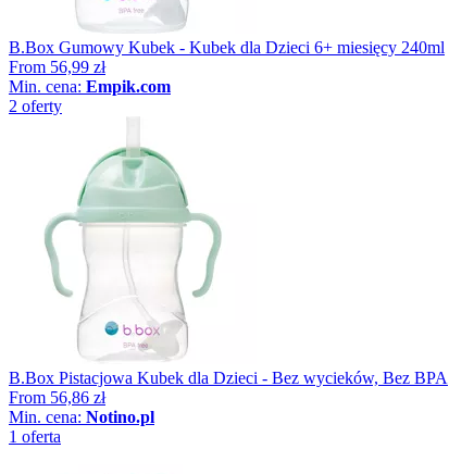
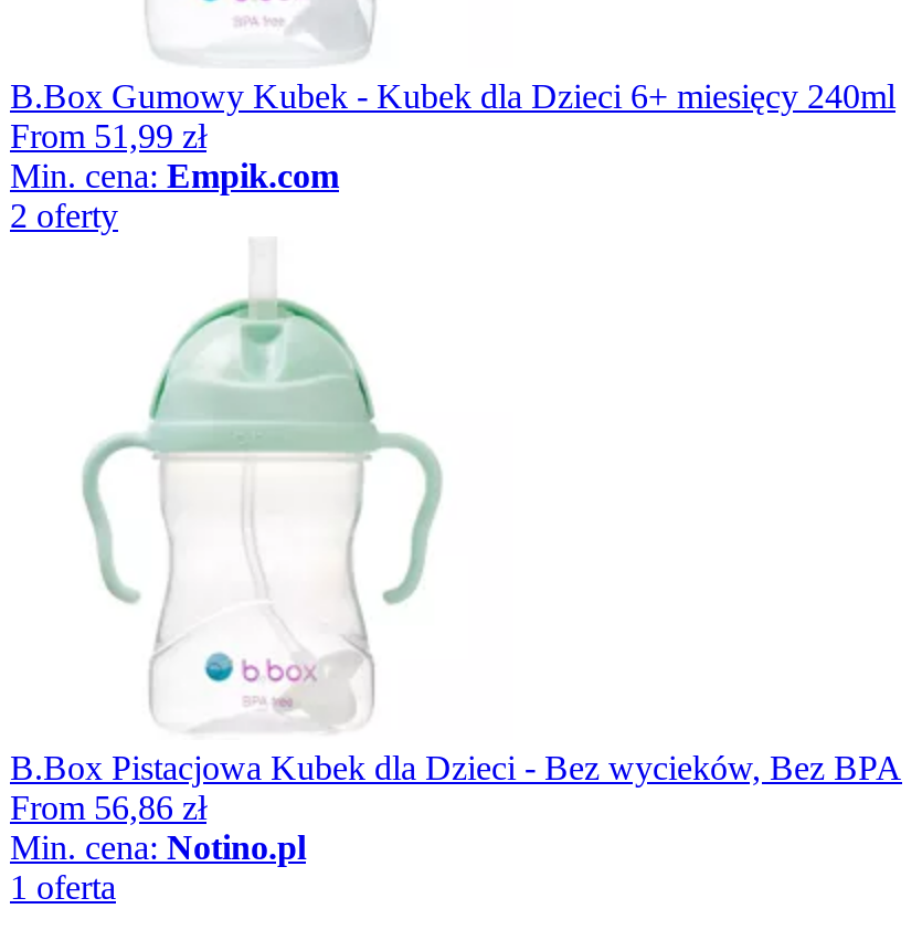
- From 56,99 zł
+ From 51,99 zł
